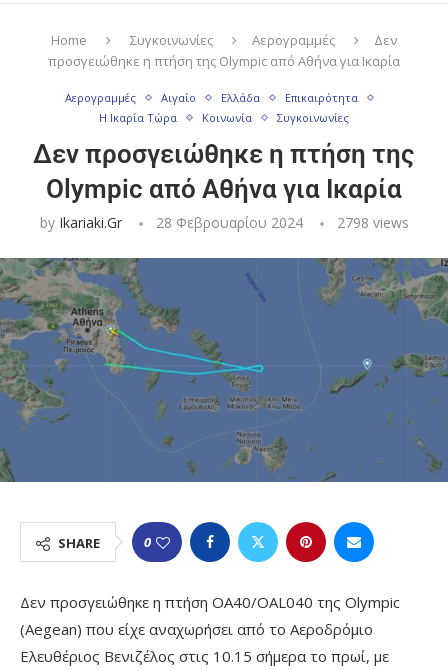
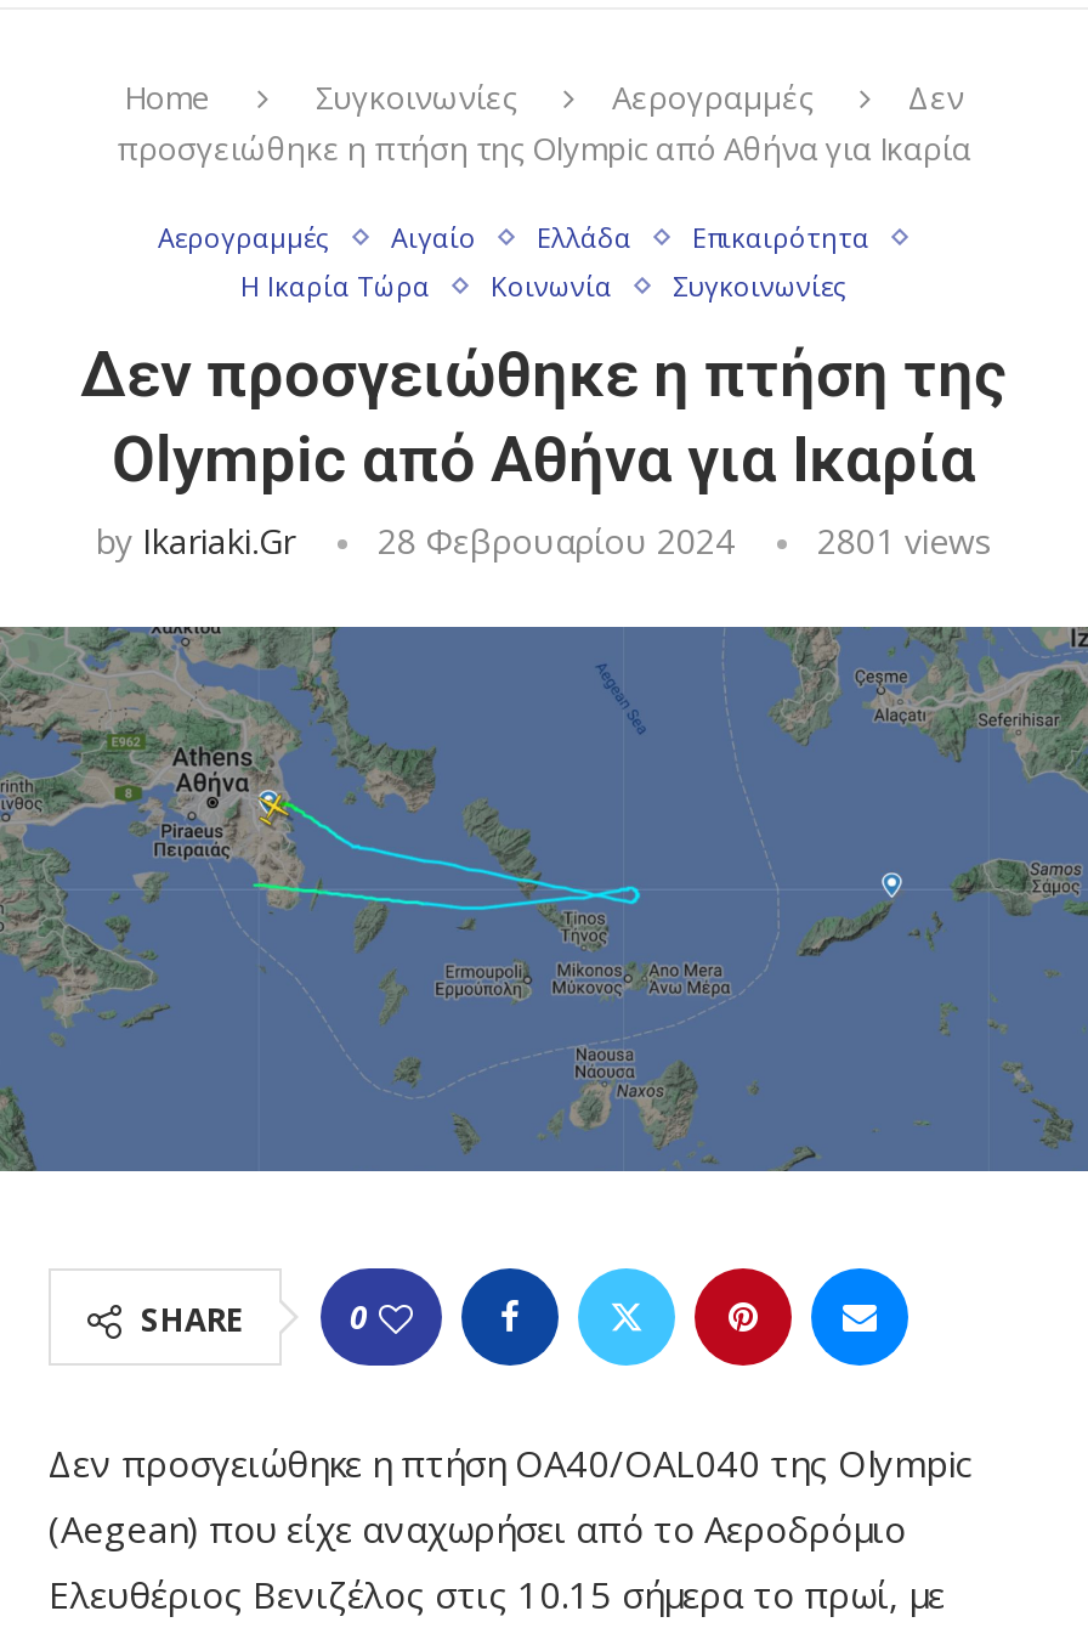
- by Ikariaki.gr 28 Φεβρουαρίου 2024 2798 views
+ by Ikariaki.gr 28 Φεβρουαρίου 2024 2801 views
